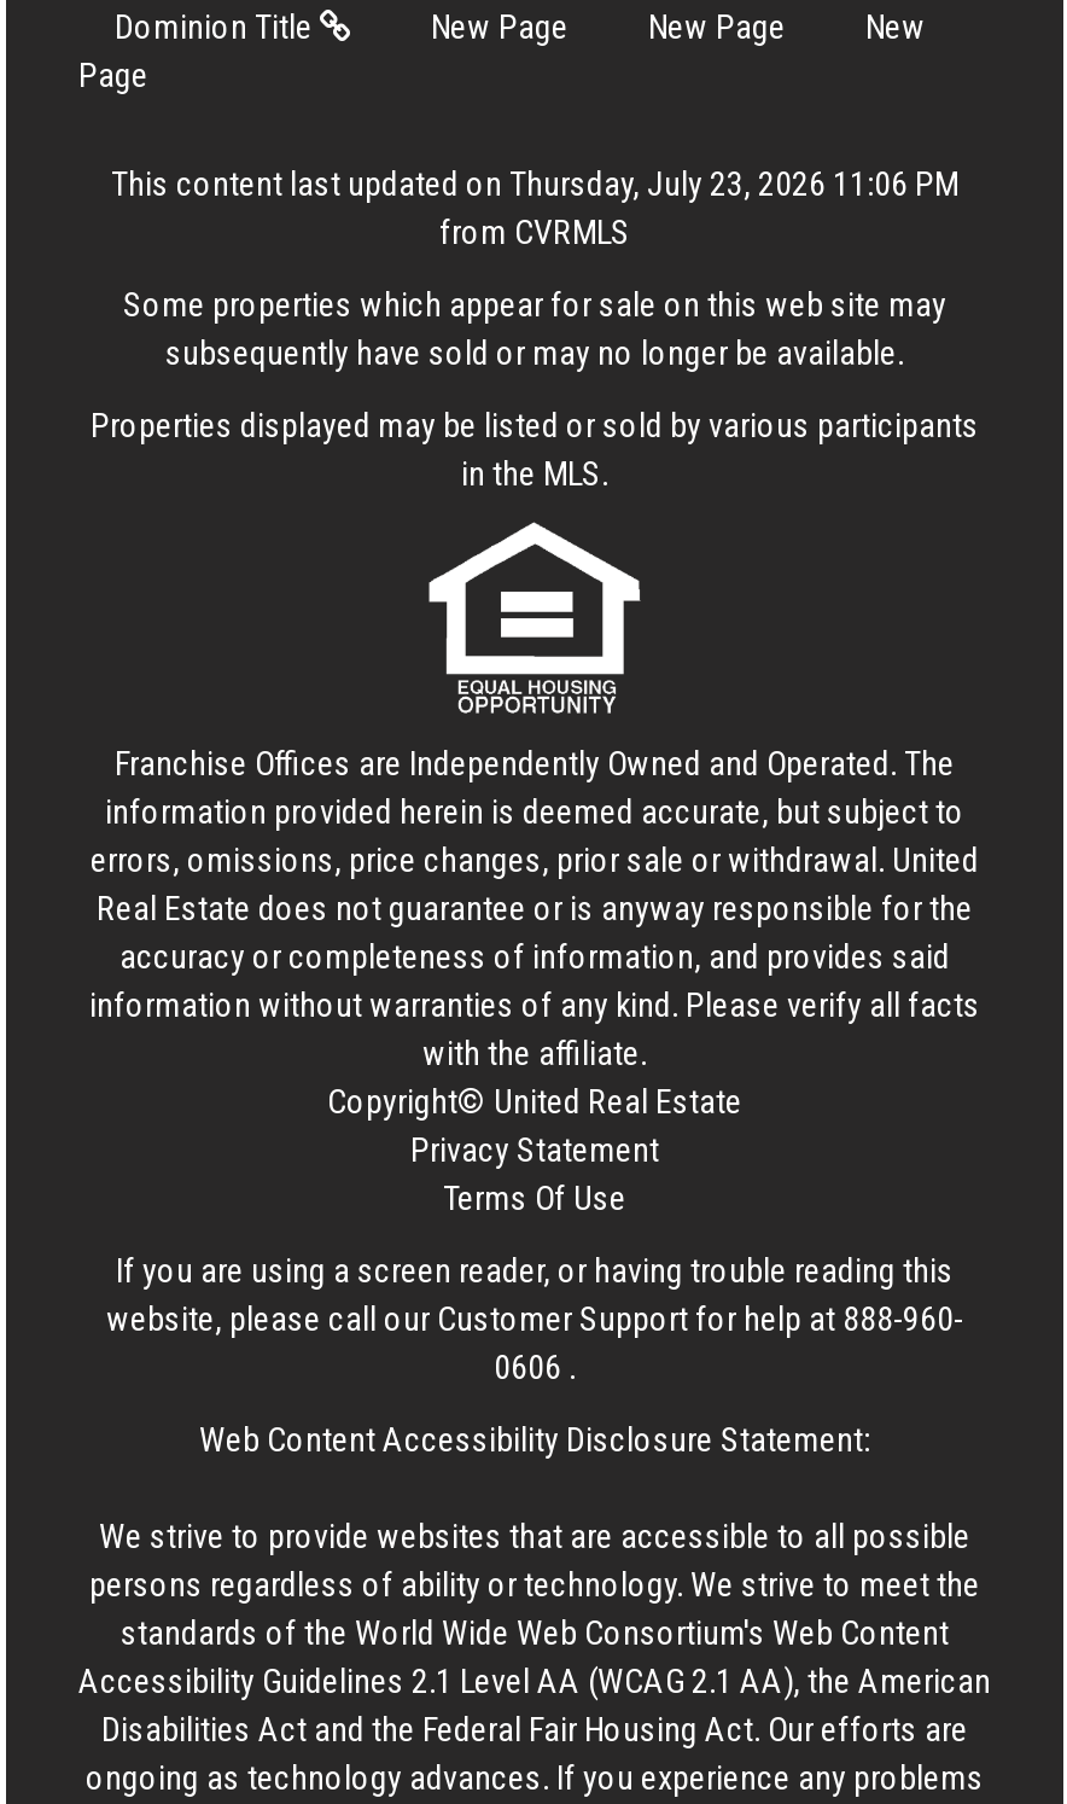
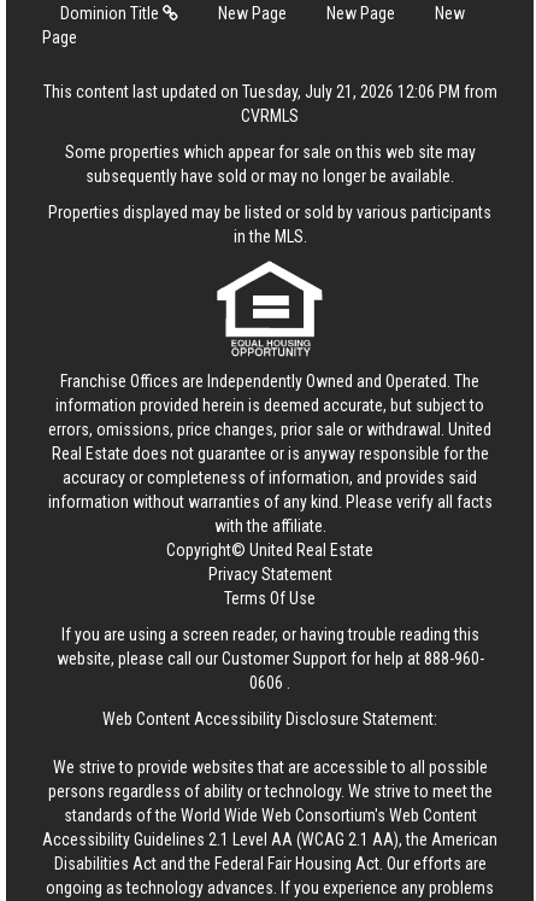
- This content last updated on Thursday, July 23, 2026 11:06 PM
- from CVRMLS
+ This content last updated on Tuesday, July 21, 2026 12:06 PM from
+ CVRMLS
